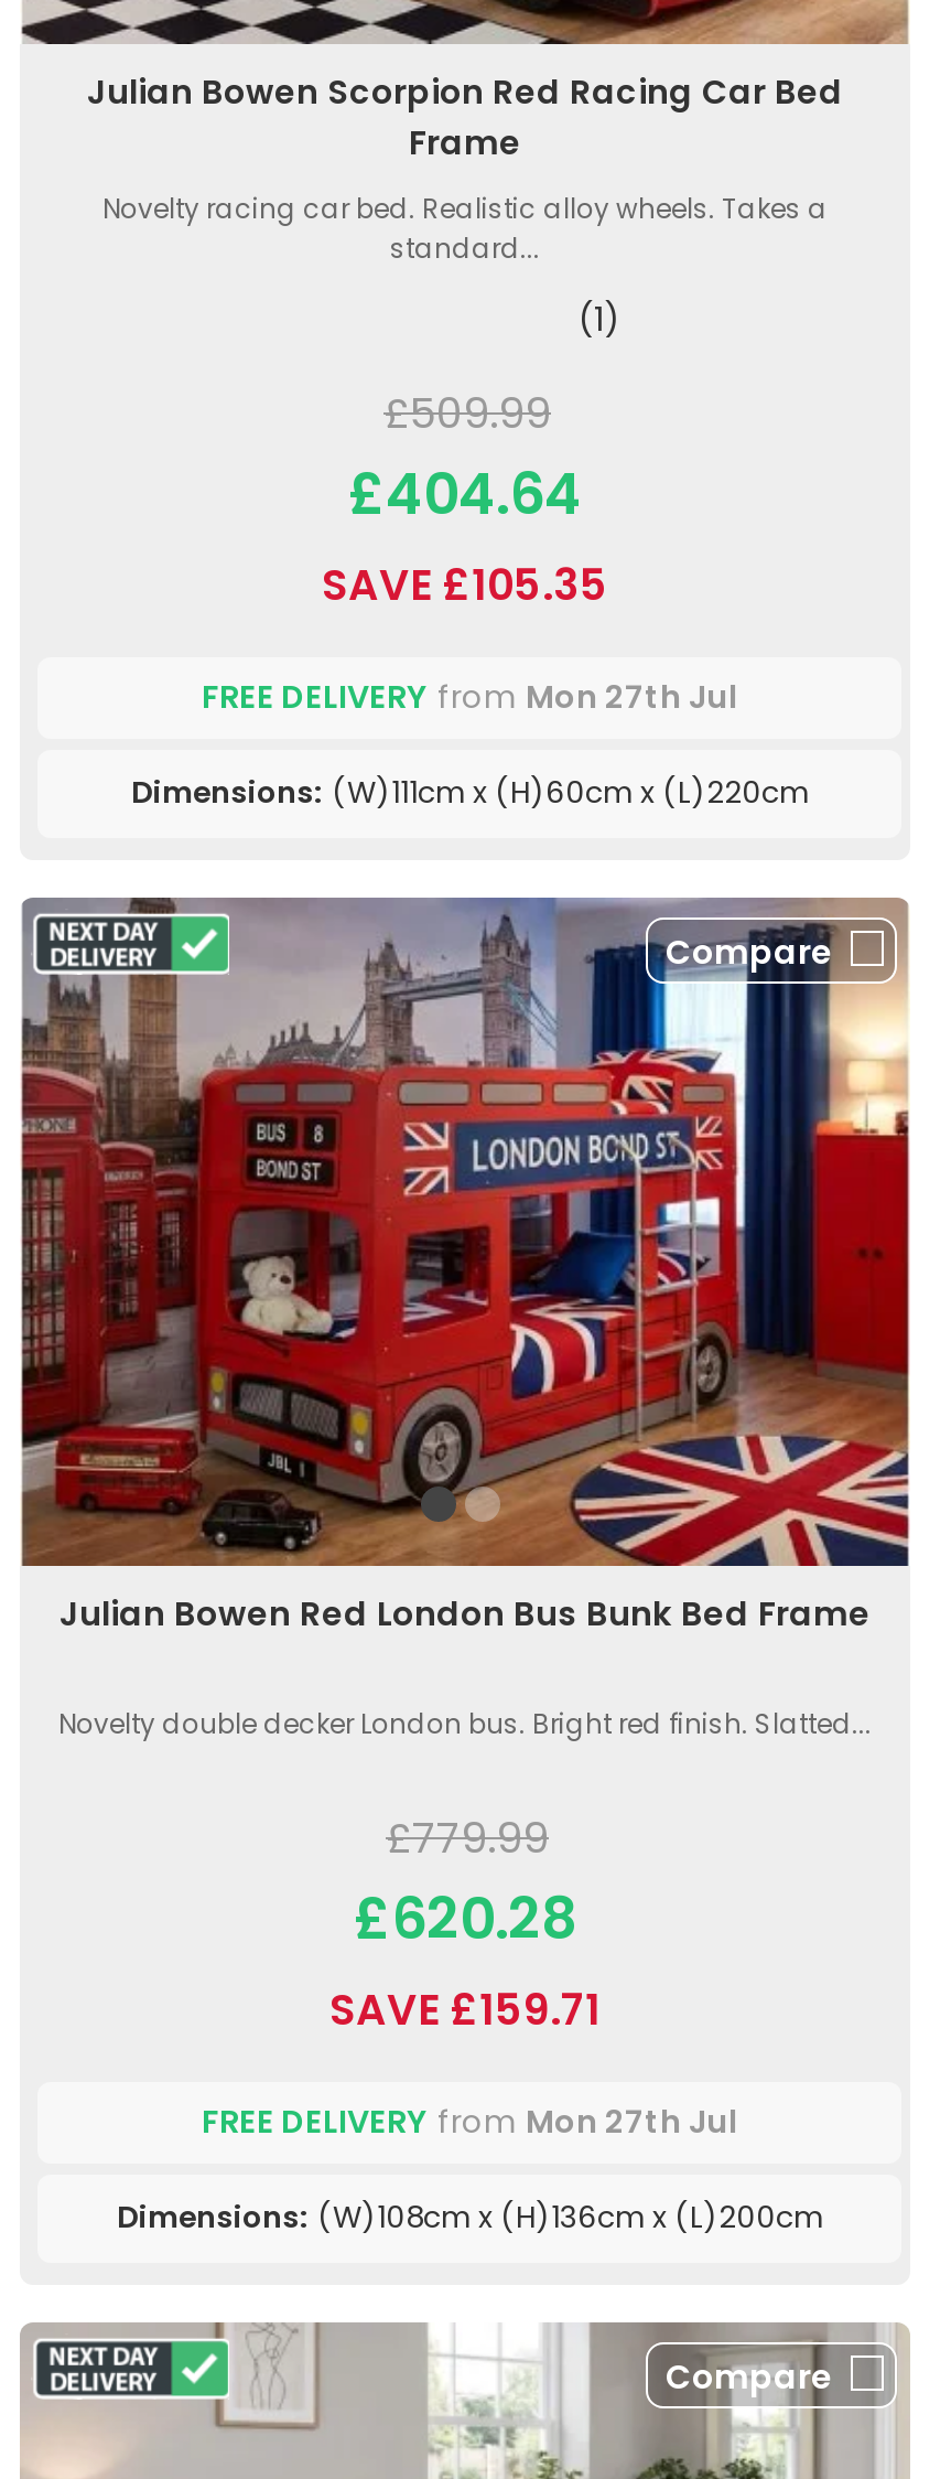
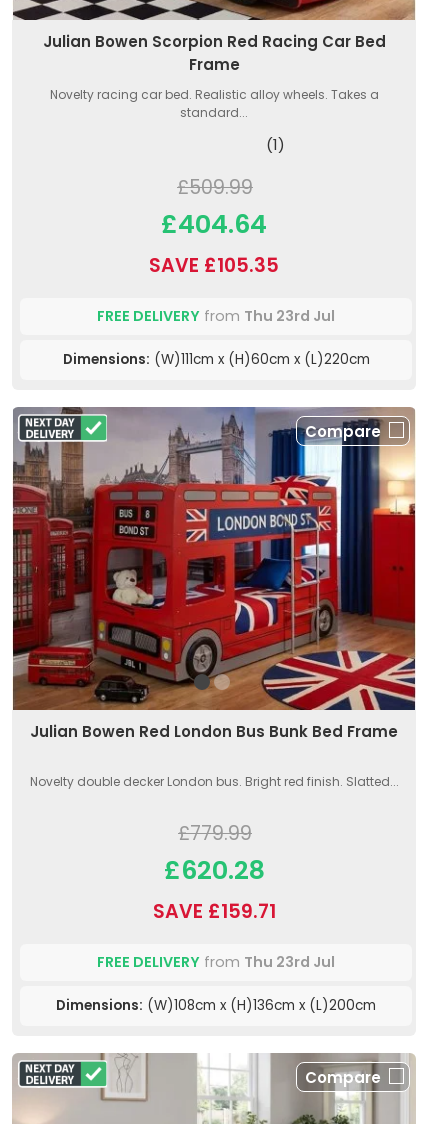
- FREE DELIVERY from Mon 27th Jul
+ FREE DELIVERY from Thu 23rd Jul

- FREE DELIVERY from Mon 27th Jul
+ FREE DELIVERY from Thu 23rd Jul
